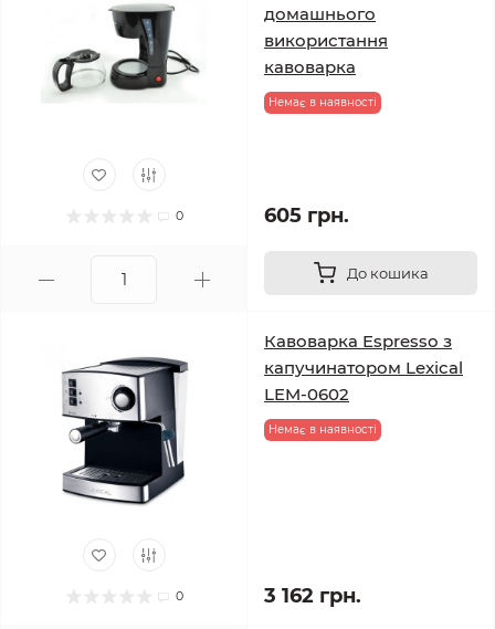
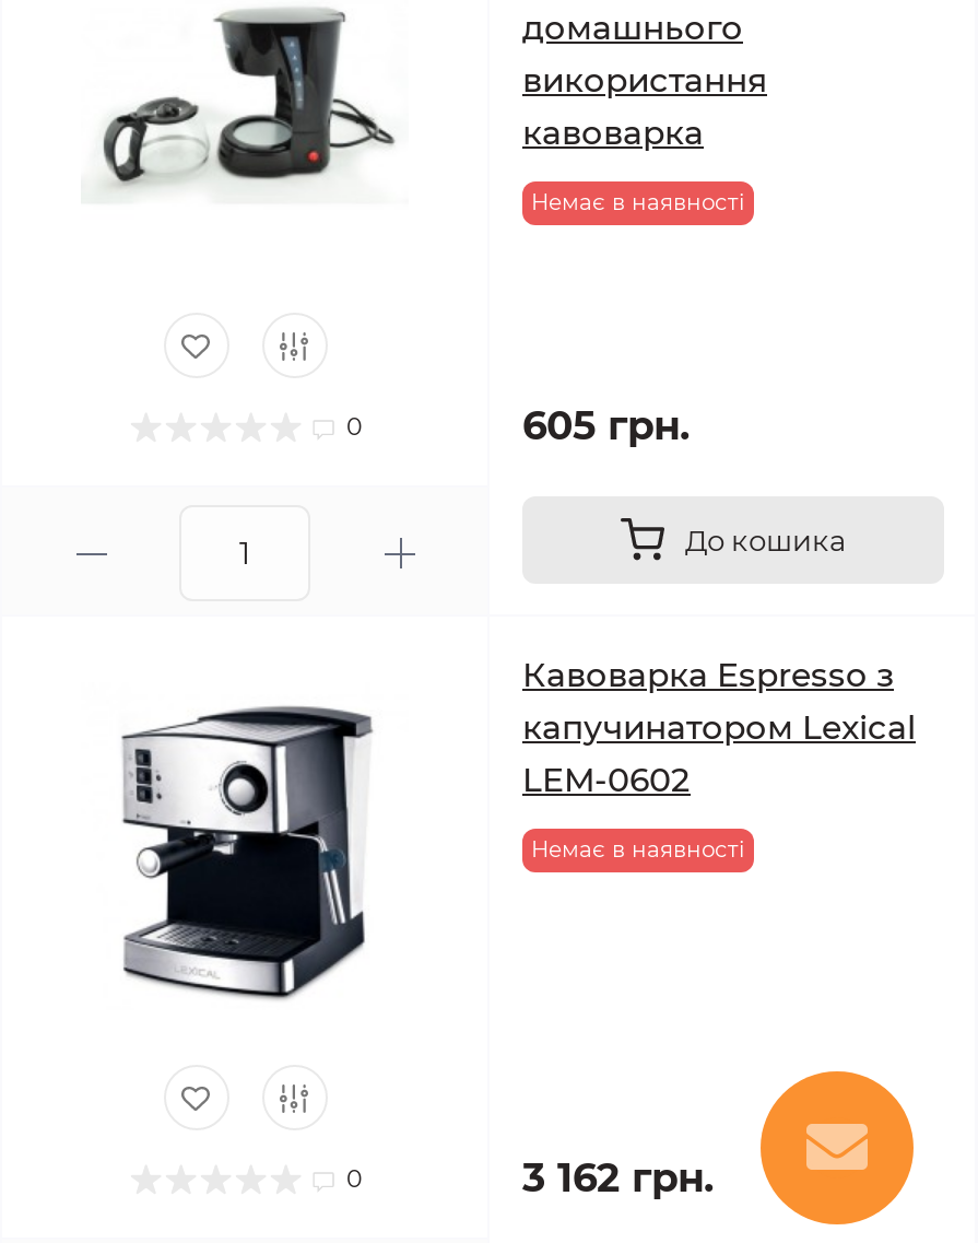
+ [image]
